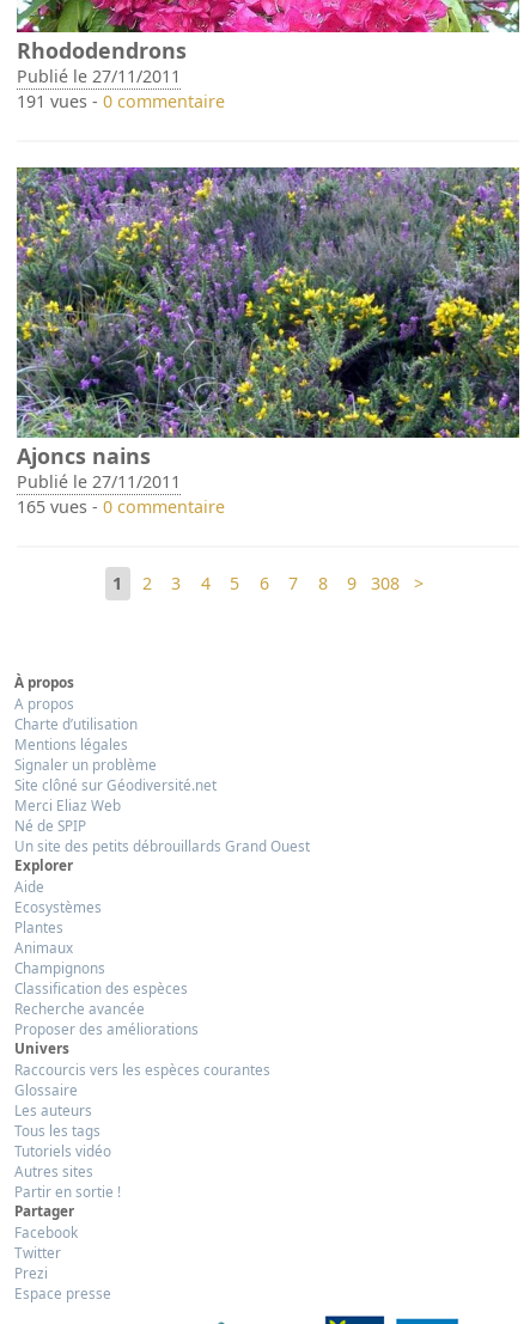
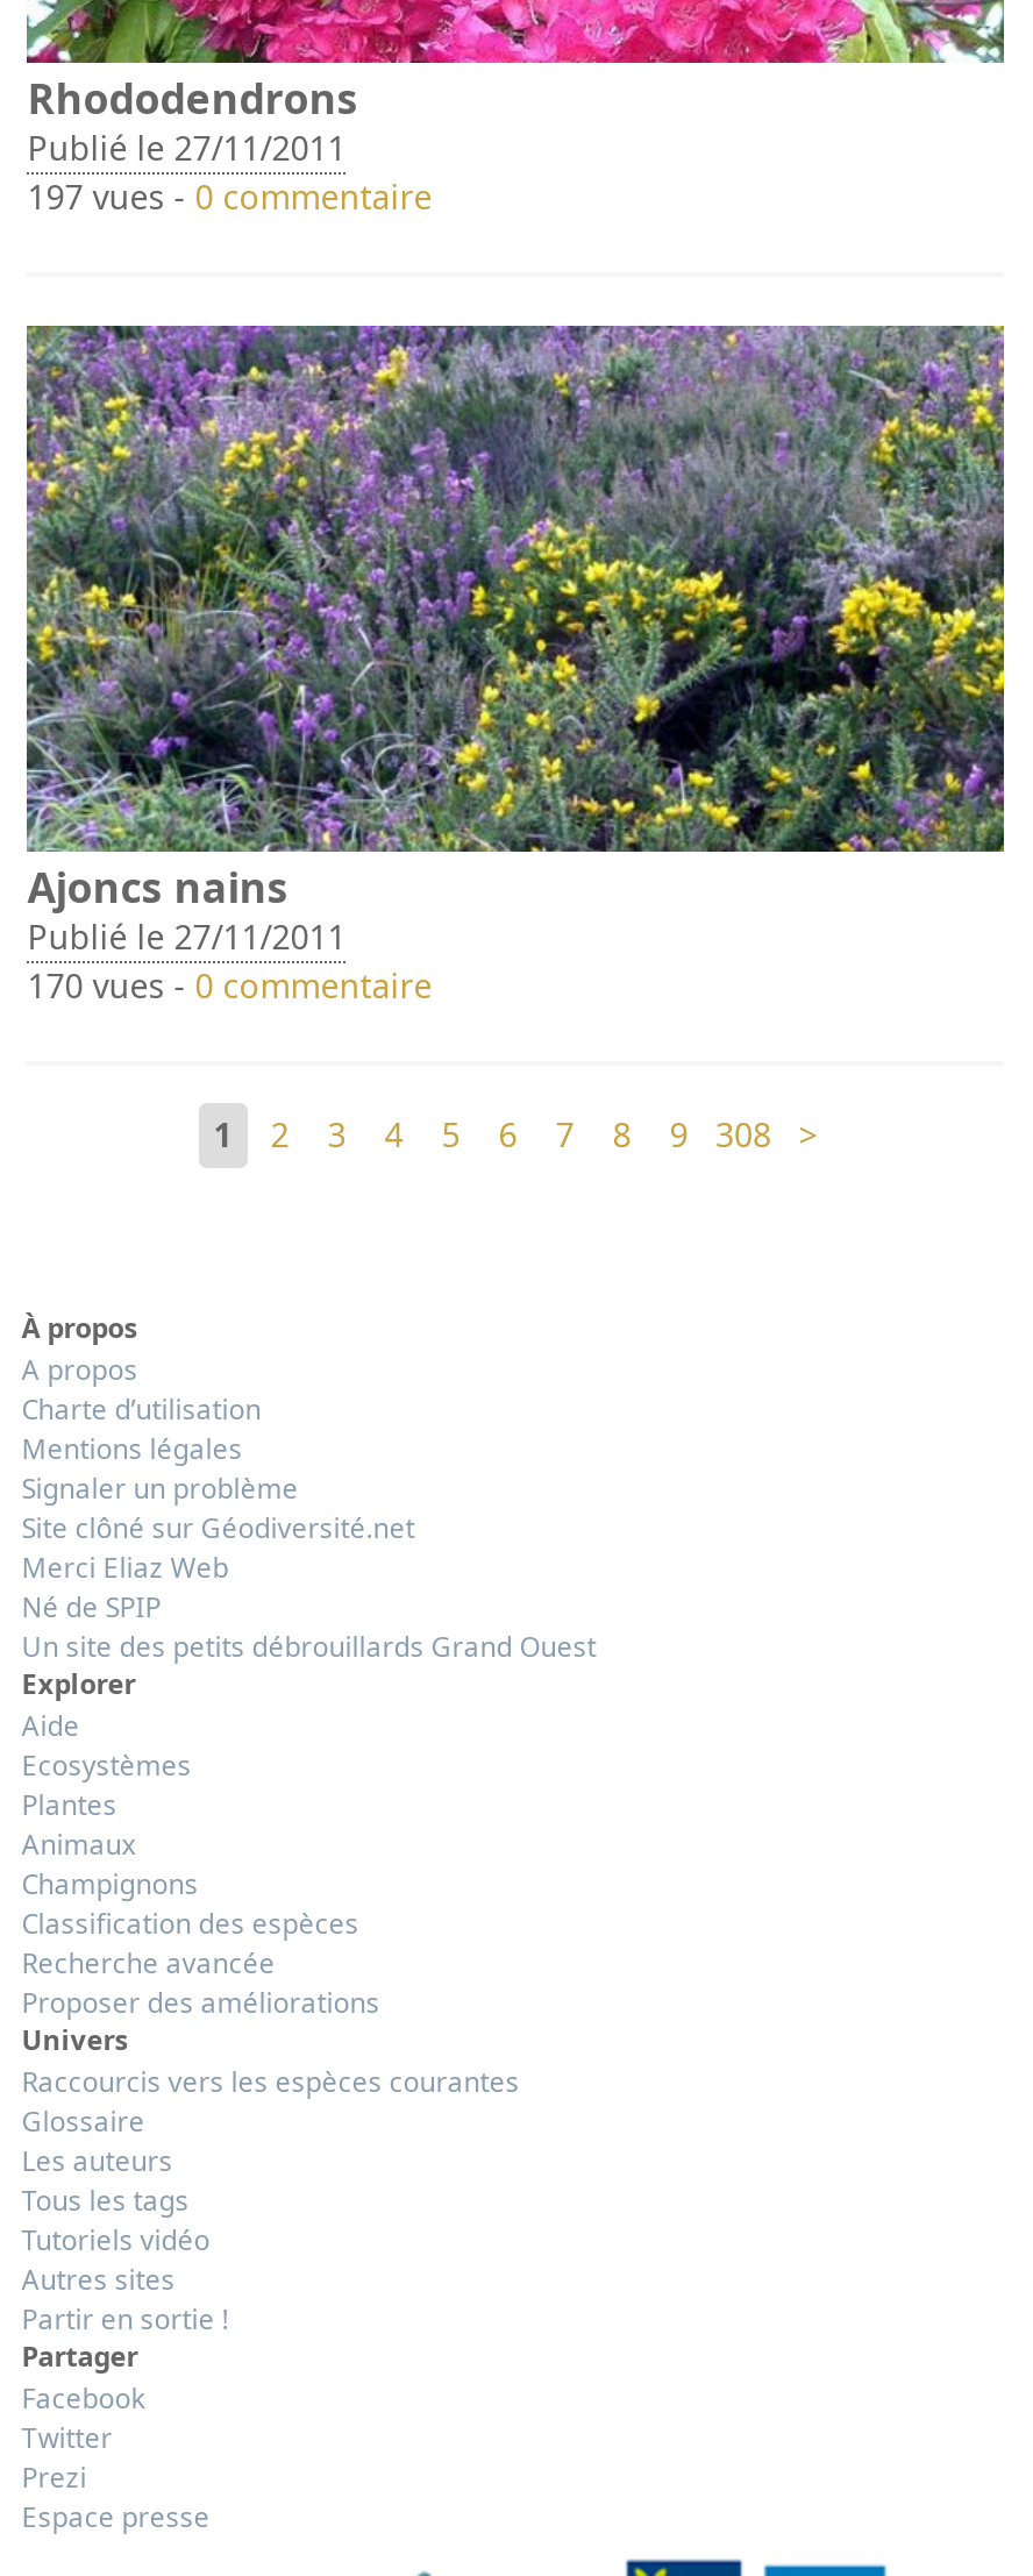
- 191 vues -0 commentaire
+ 197 vues -0 commentaire

- 165 vues -0 commentaire
+ 170 vues -0 commentaire
